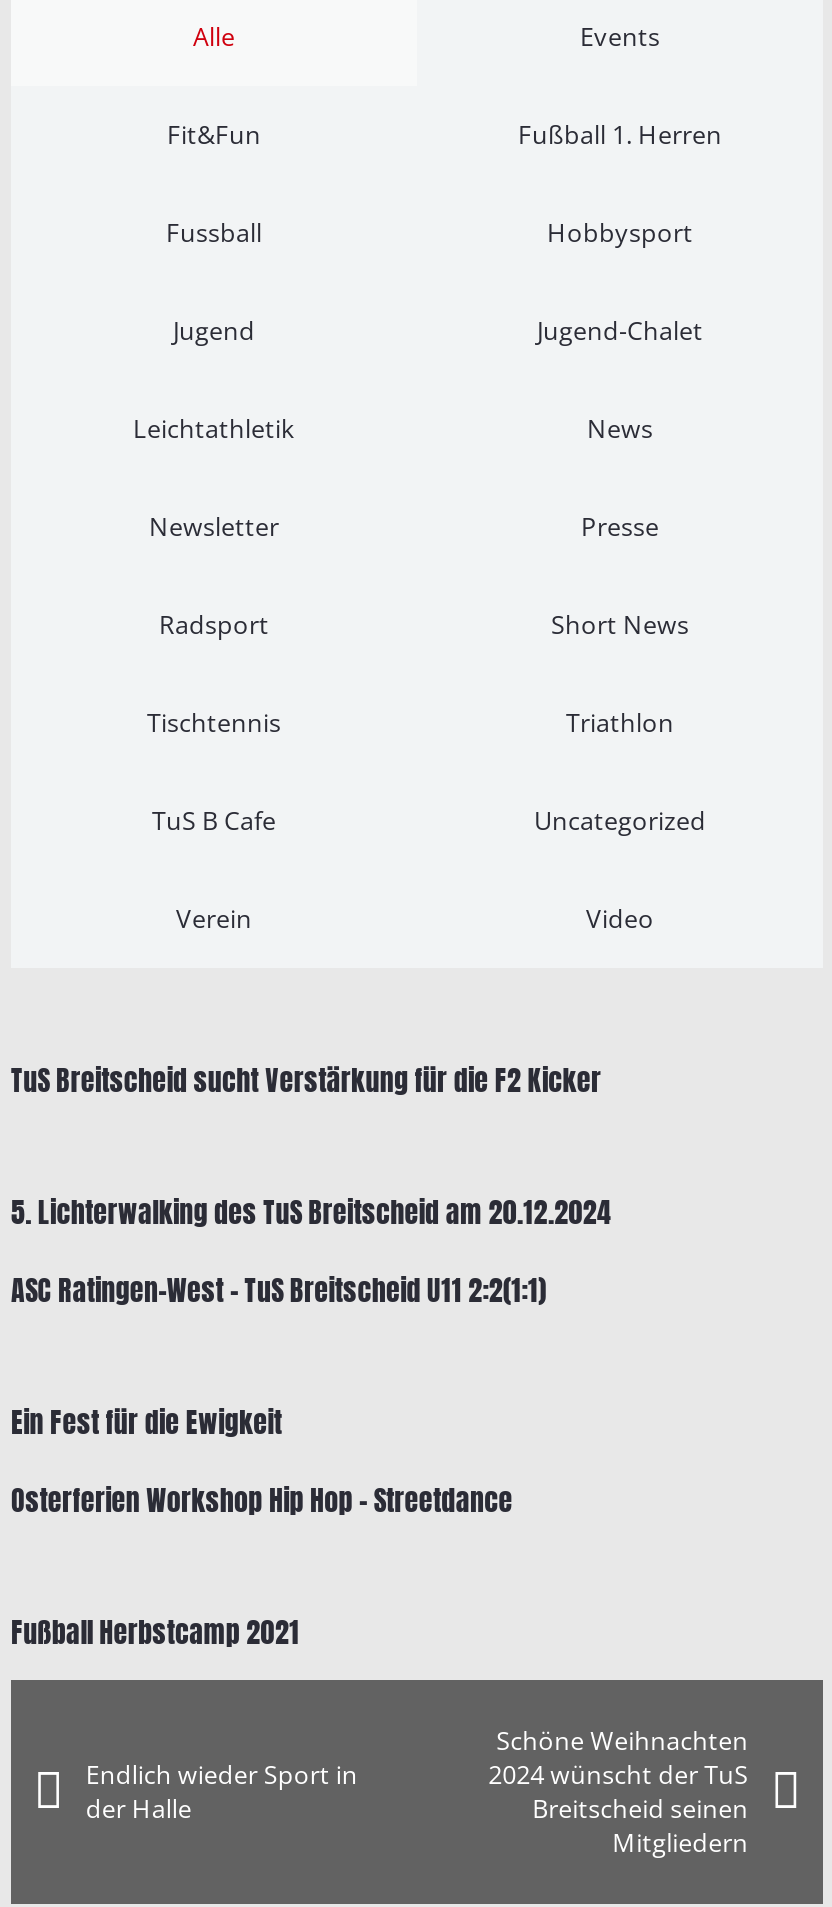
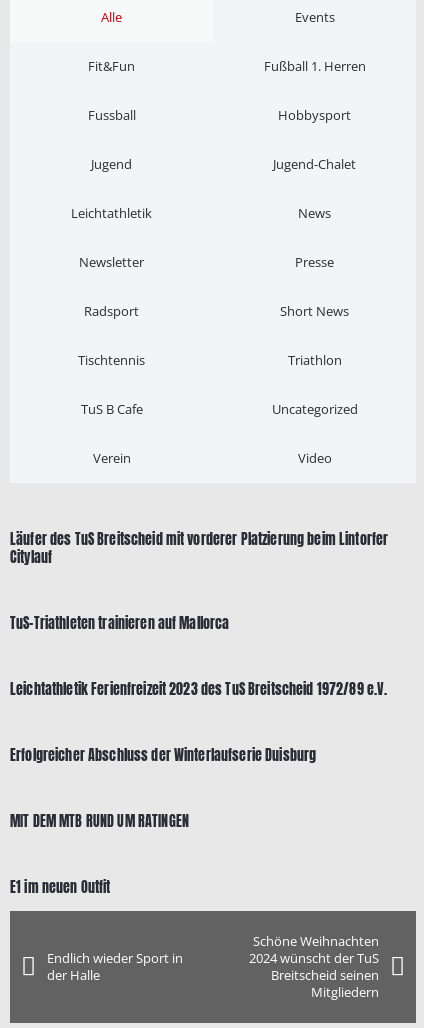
- TuS Breitscheid sucht Verstärkung für die F2 Kicker
+ Läufer des TuS Breitscheid mit vorderer Platzierung beim Lintorfer
+ Citylauf

- 5. Lichterwalking des TuS Breitscheid am 20.12.2024
+ TuS-Triathleten trainieren auf Mallorca

- ASC Ratingen-West – TuS Breitscheid U11 2:2(1:1)
+ Leichtathletik Ferienfreizeit 2023 des TuS Breitscheid 1972/89 e.V.

- Ein Fest für die Ewigkeit
+ Erfolgreicher Abschluss der Winterlaufserie Duisburg

- Osterferien Workshop Hip Hop – Streetdance
+ MIT DEM MTB RUND UM RATINGEN

- Fußball Herbstcamp 2021
+ E1 im neuen Outfit
